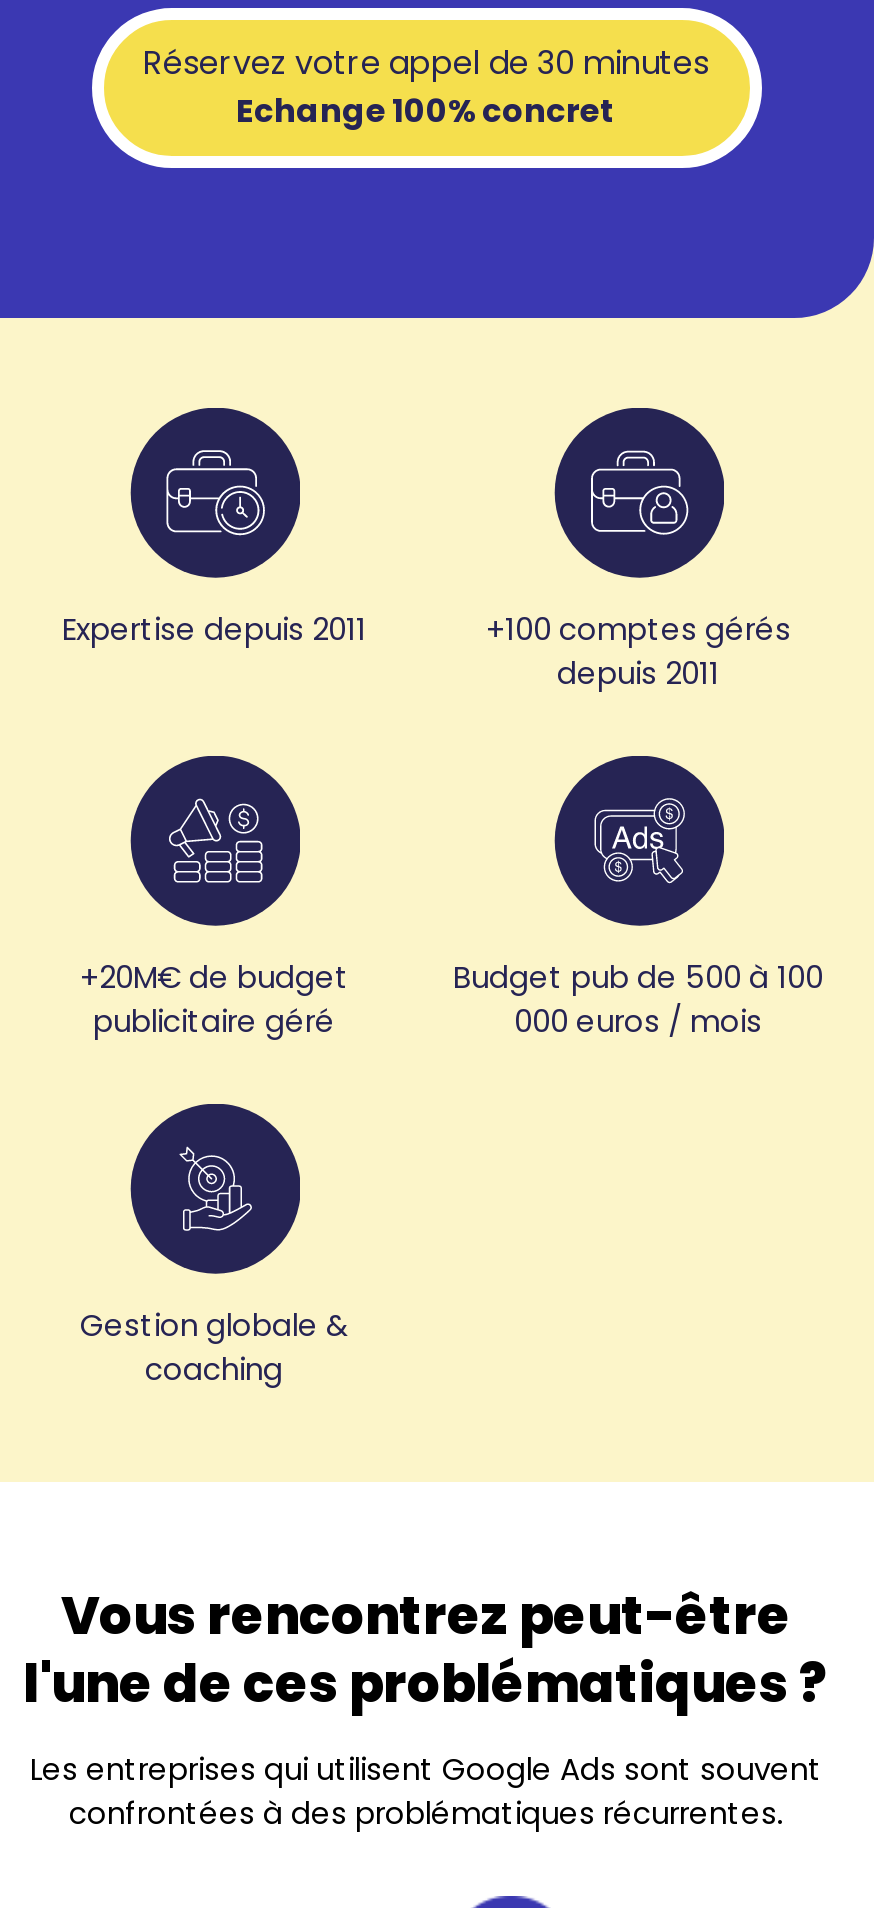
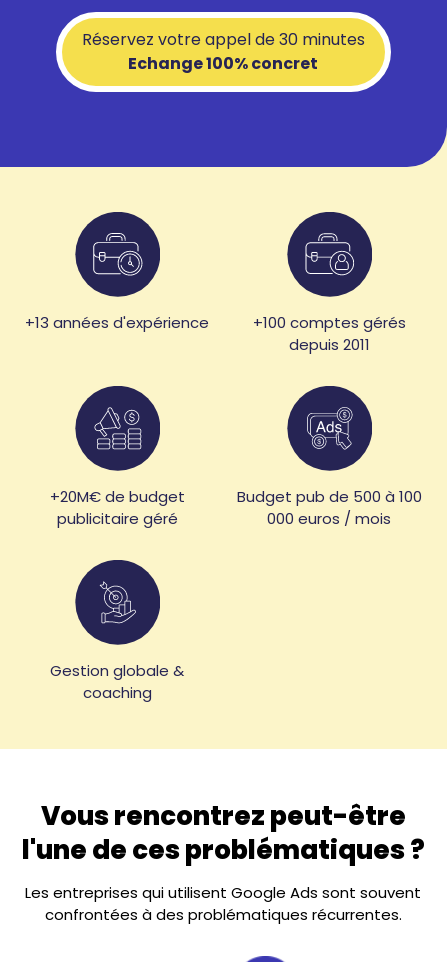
- Expertise depuis 2011
+ +13 années d'expérience
